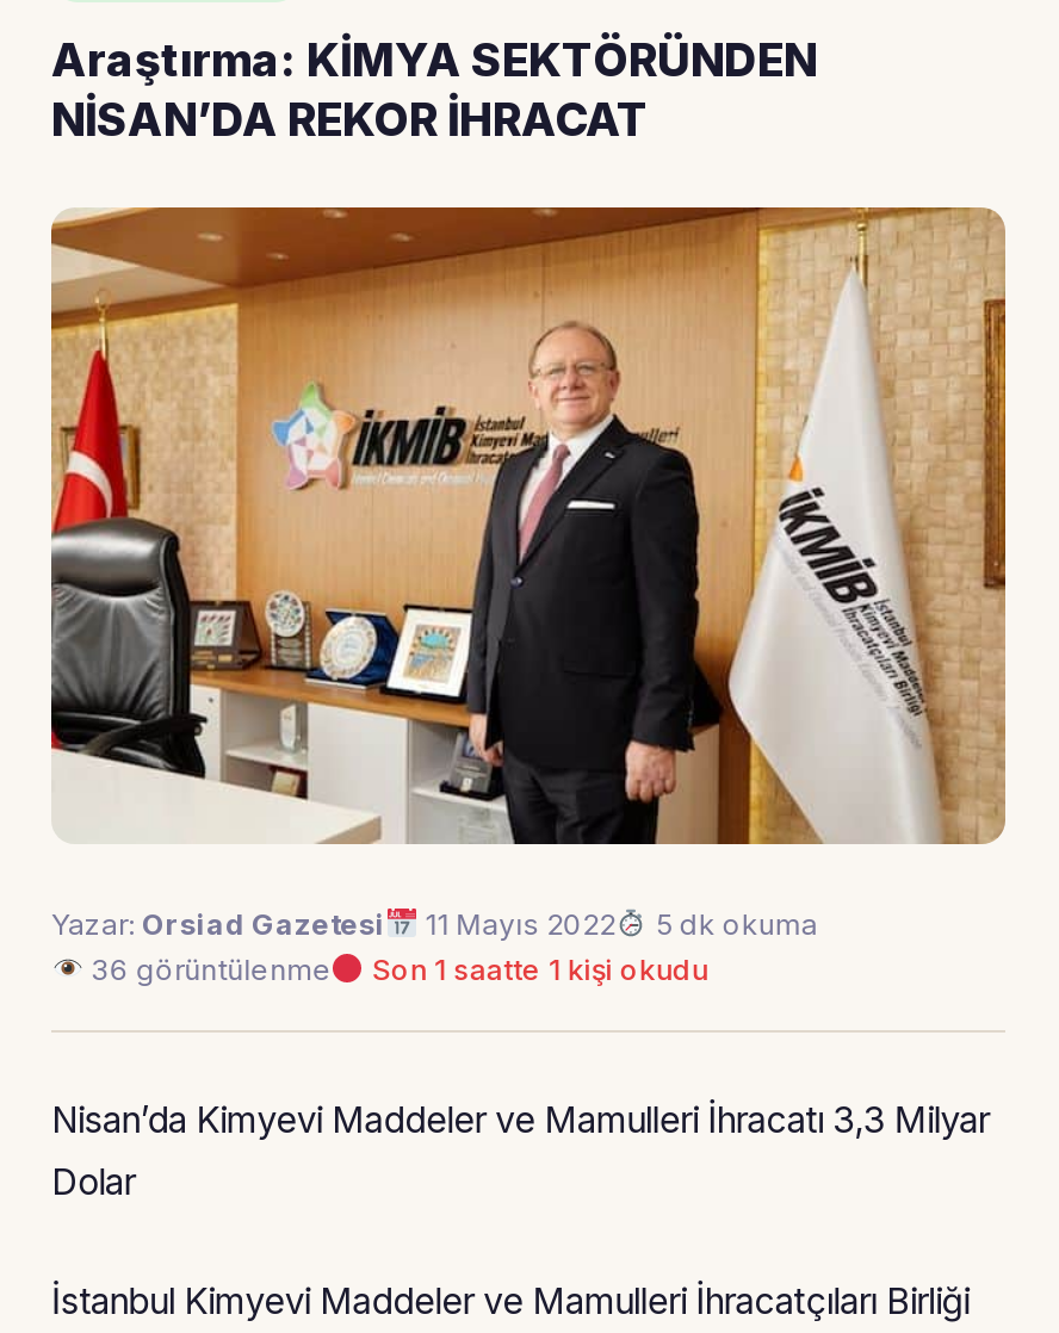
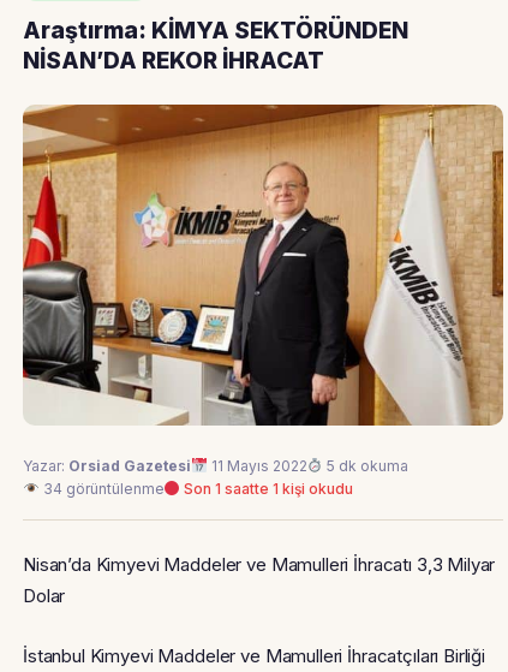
- 36 görüntülenme
+ 34 görüntülenme
